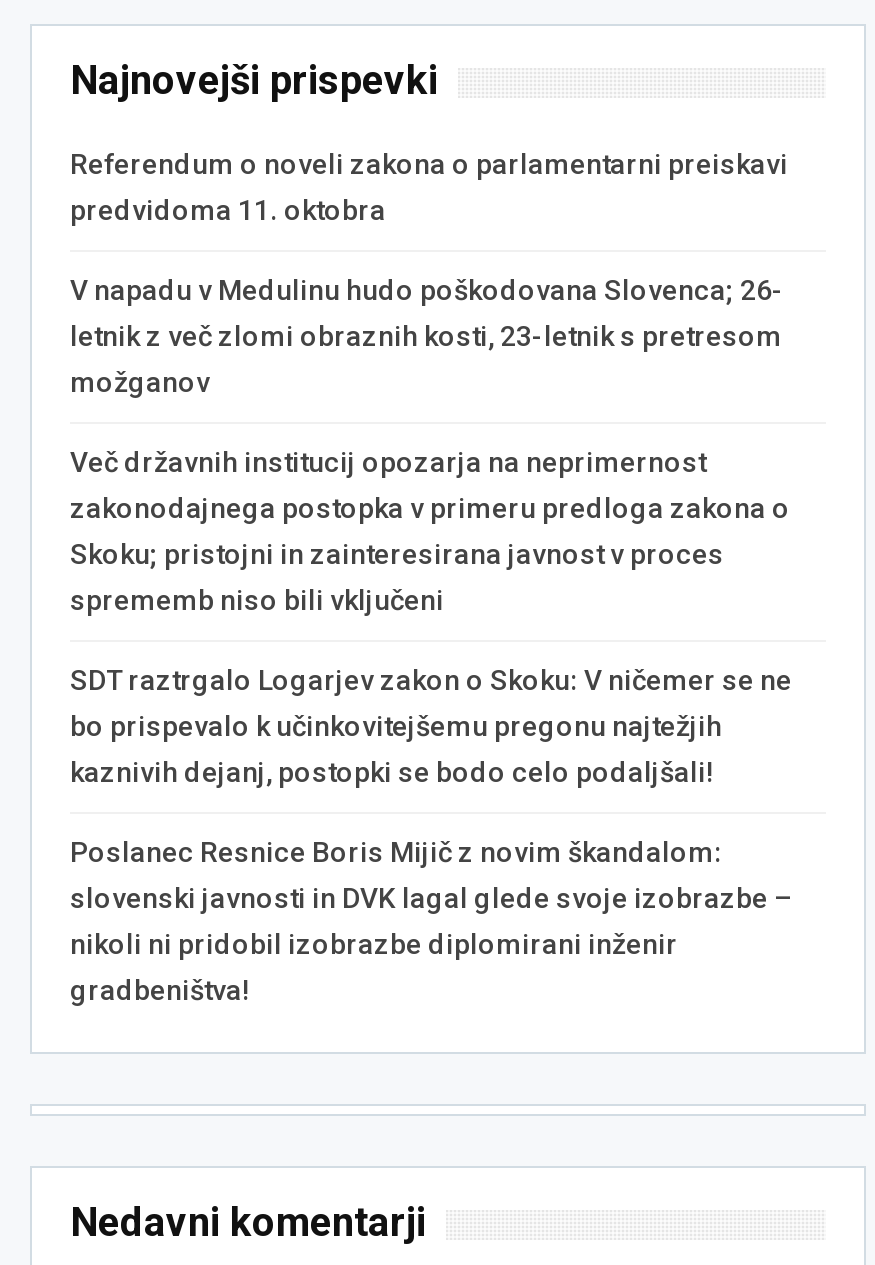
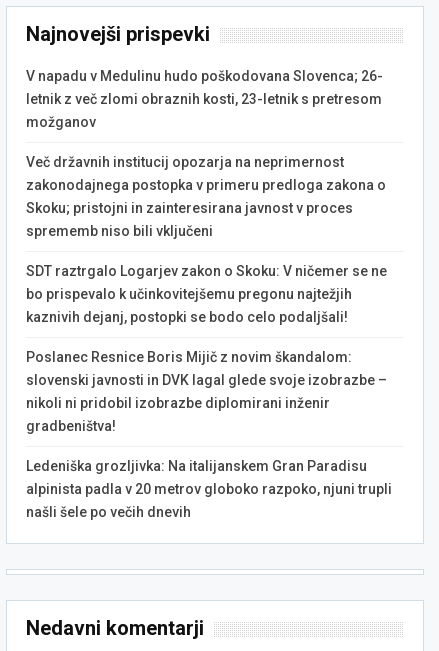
- Referendum o noveli zakona o parlamentarni preiskavi
- predvidoma 11. oktobra

moved up: V napadu v Medulinu hudo poškodovana Slovenca; 26- | letnik z več zlomi obraznih kosti, 23-letnik s pretresom | možganov | ... | nikoli ni pridobil izobrazbe diplomirani inženir | gradbeništva!

+ Ledeniška grozljivka: Na italijanskem Gran Paradisu
+ alpinista padla v 20 metrov globoko razpoko, njuni trupli
+ našli šele po večih dnevih
